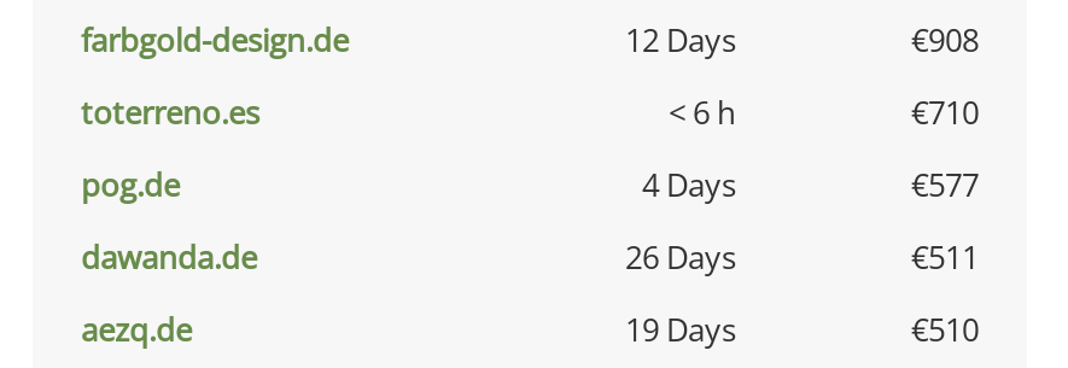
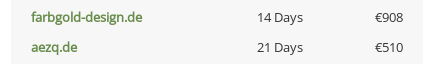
- 12 Days
+ 14 Days

- toterreno.es
- < 6 h
- €710
- pog.de
- 4 Days
- €577
- dawanda.de
- 26 Days
- €511

- 19 Days
+ 21 Days
